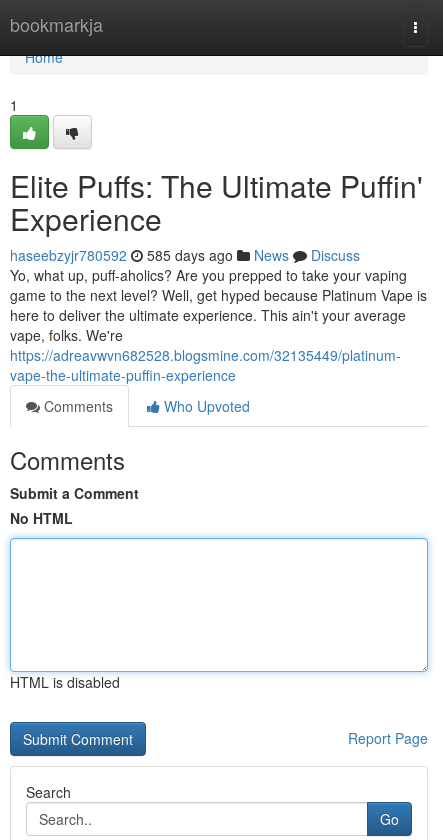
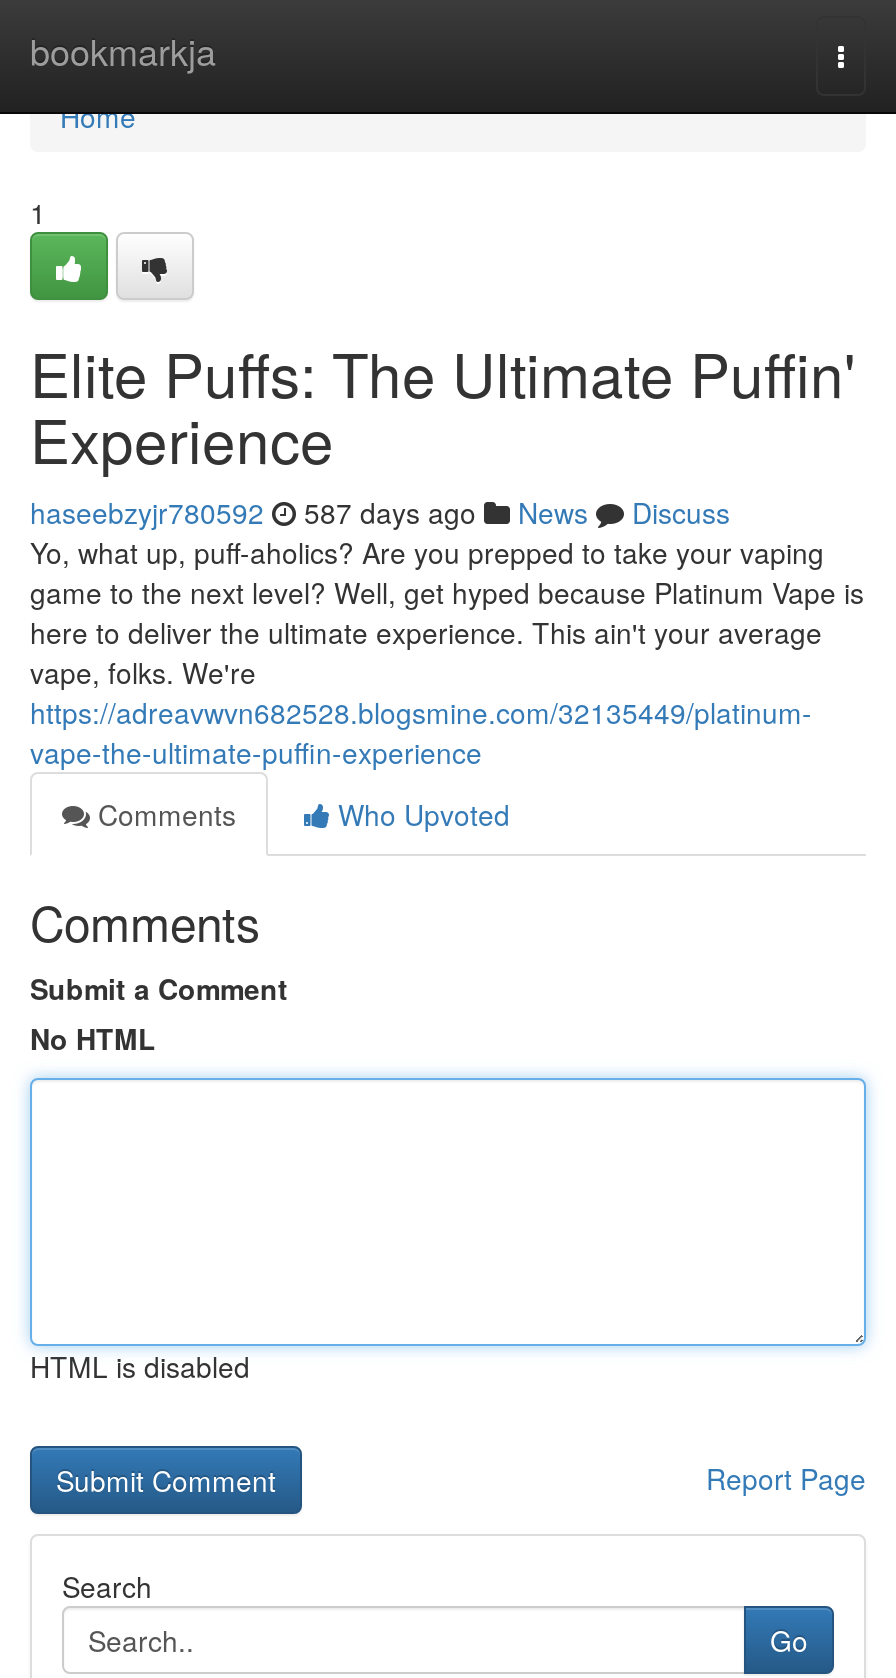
- haseebzyjr780592 585 days ago News Discuss
+ haseebzyjr780592 587 days ago News Discuss
